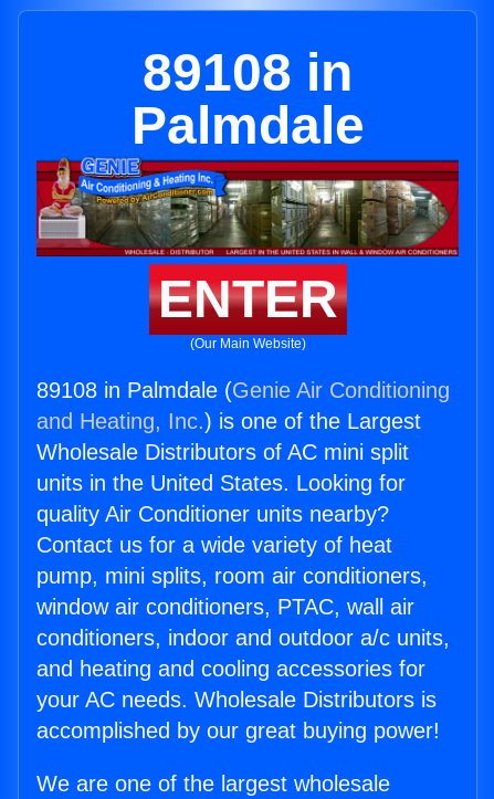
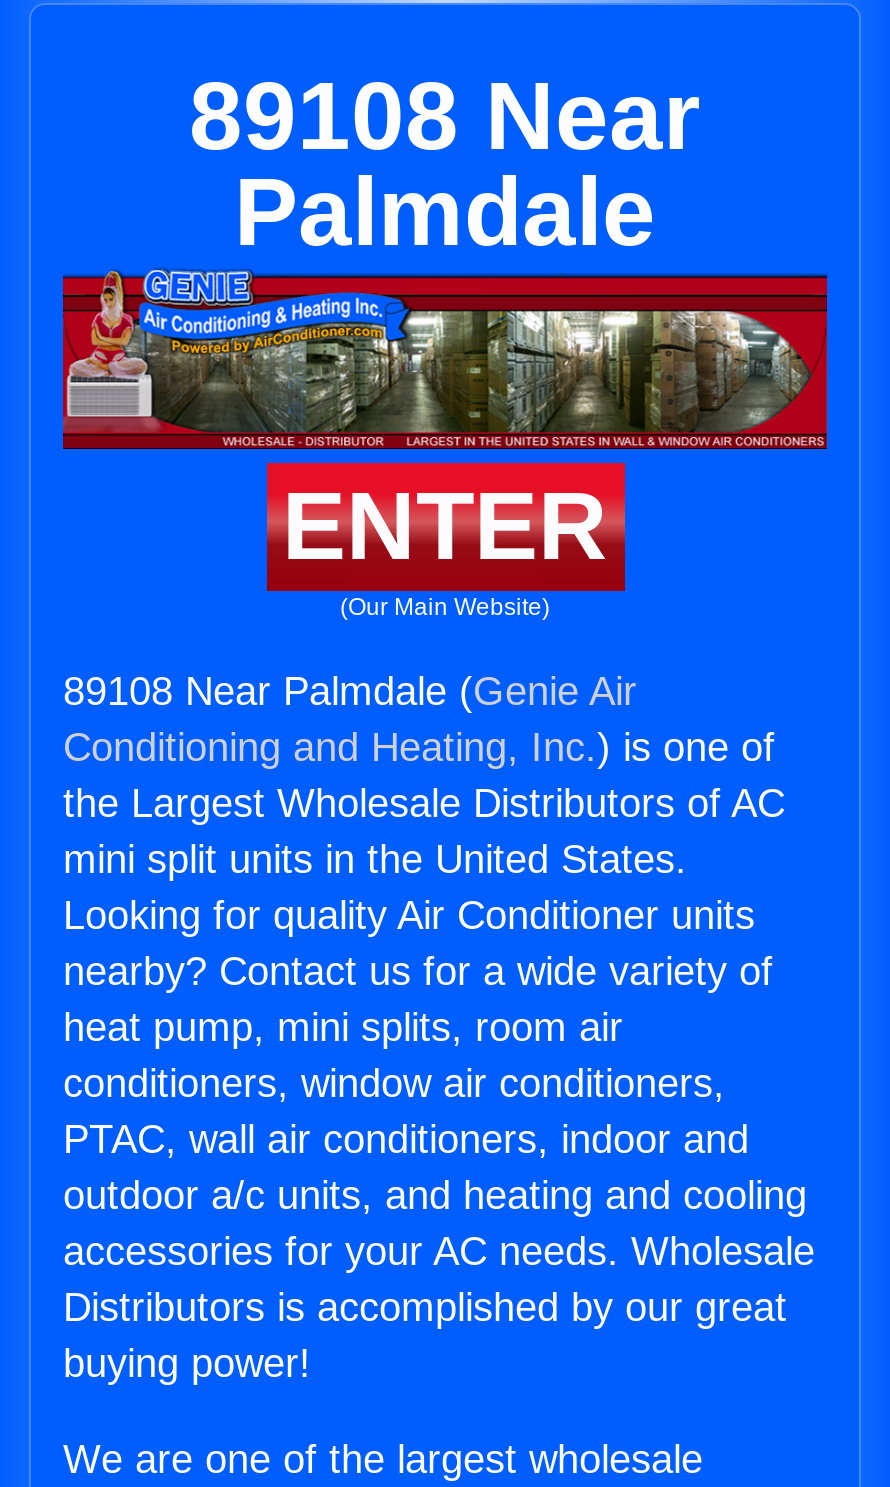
- 89108 in
+ 89108 Near

- 89108 in Palmdale (Genie Air Conditioning
- and Heating, Inc.) is one of the Largest
- Wholesale Distributors of AC mini split
- units in the United States. Looking for
- quality Air Conditioner units nearby?
- Contact us for a wide variety of heat
- pump, mini splits, room air conditioners,
- window air conditioners, PTAC, wall air
- conditioners, indoor and outdoor a/c units,
- and heating and cooling accessories for
- your AC needs. Wholesale Distributors is
- accomplished by our great buying power!
+ 89108 Near Palmdale (Genie Air
+ Conditioning and Heating, Inc.) is one of
+ the Largest Wholesale Distributors of AC
+ mini split units in the United States.
+ Looking for quality Air Conditioner units
+ nearby? Contact us for a wide variety of
+ heat pump, mini splits, room air
+ conditioners, window air conditioners,
+ PTAC, wall air conditioners, indoor and
+ outdoor a/c units, and heating and cooling
+ accessories for your AC needs. Wholesale
+ Distributors is accomplished by our great
+ buying power!
